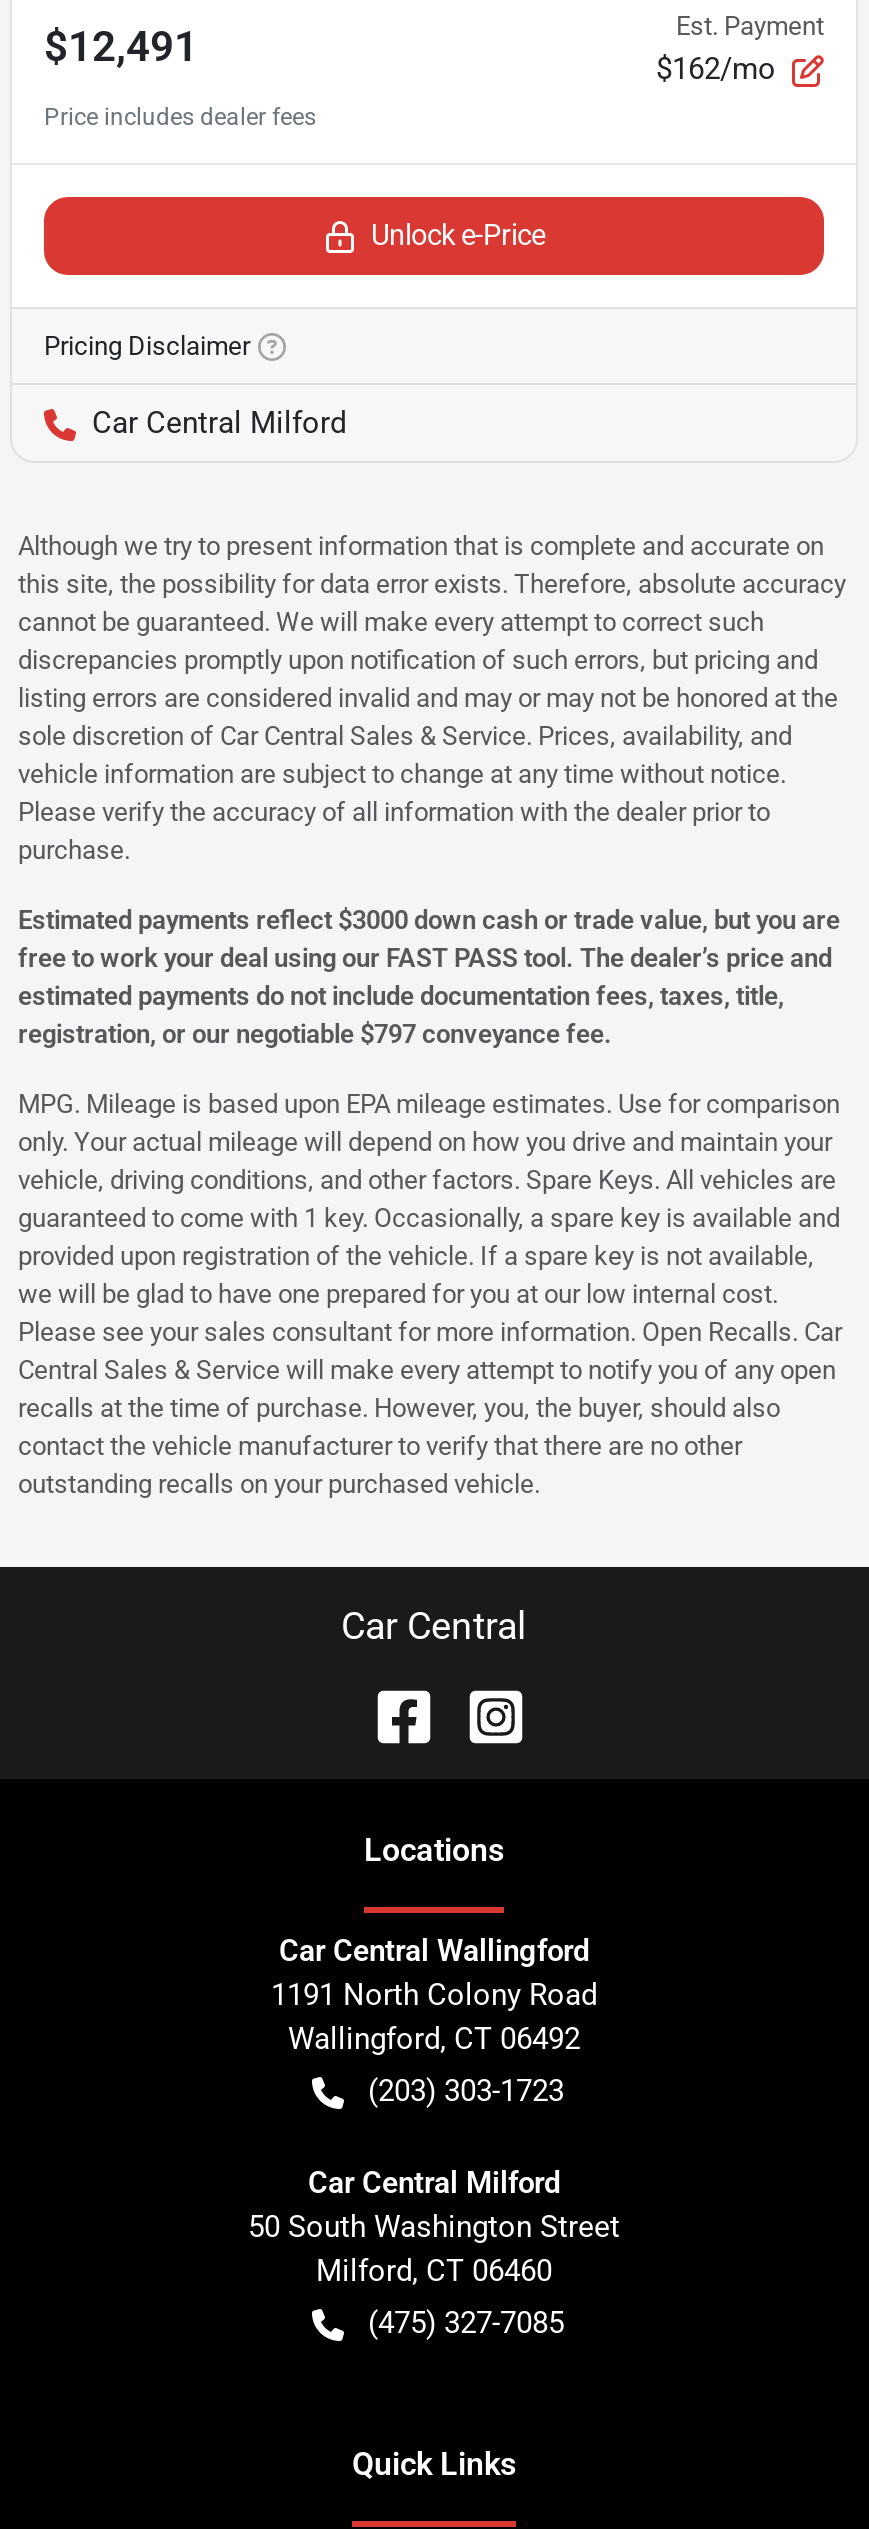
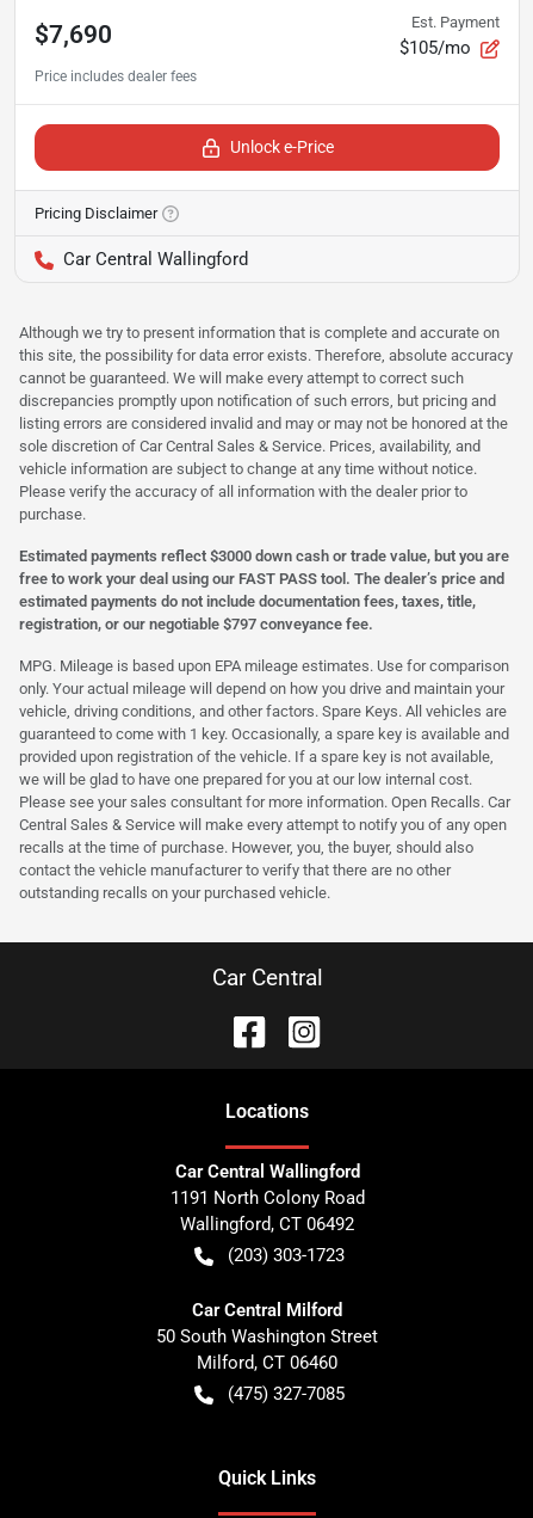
- $12,491
+ $7,690

- $162/mo
+ $105/mo

- Car Central Milford
+ Car Central Wallingford
